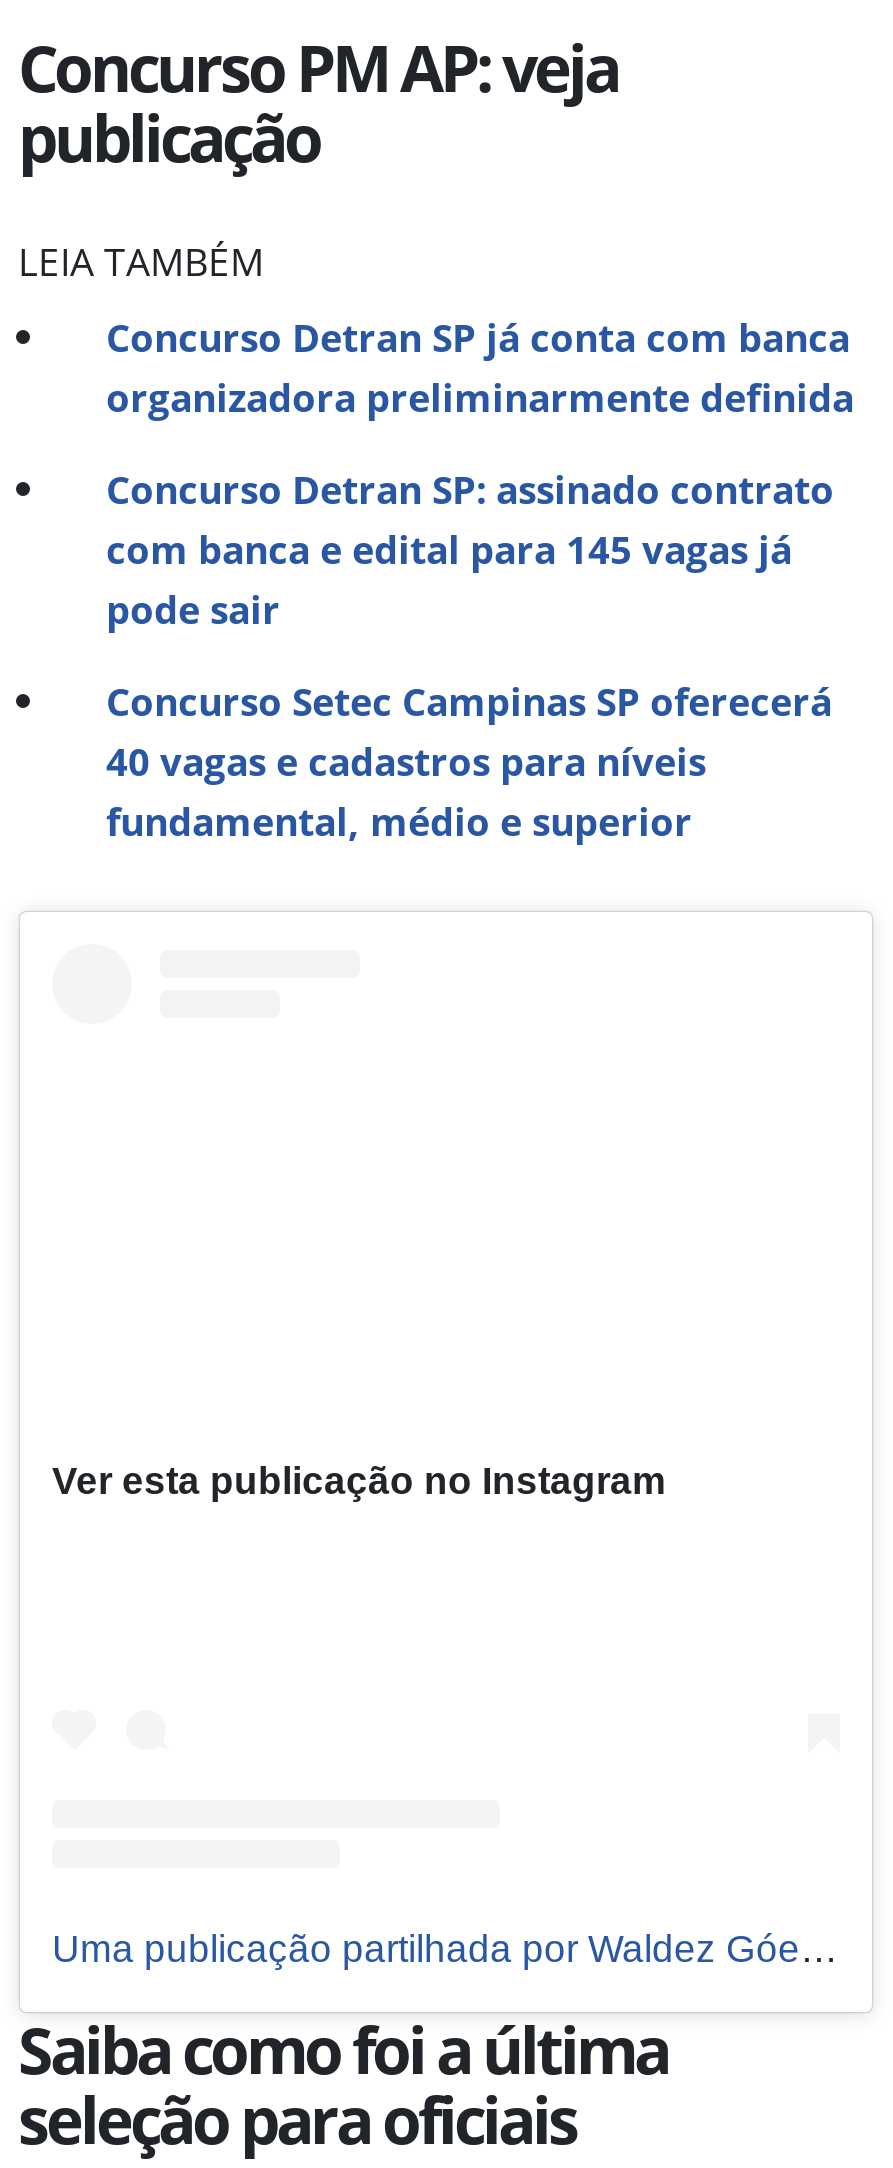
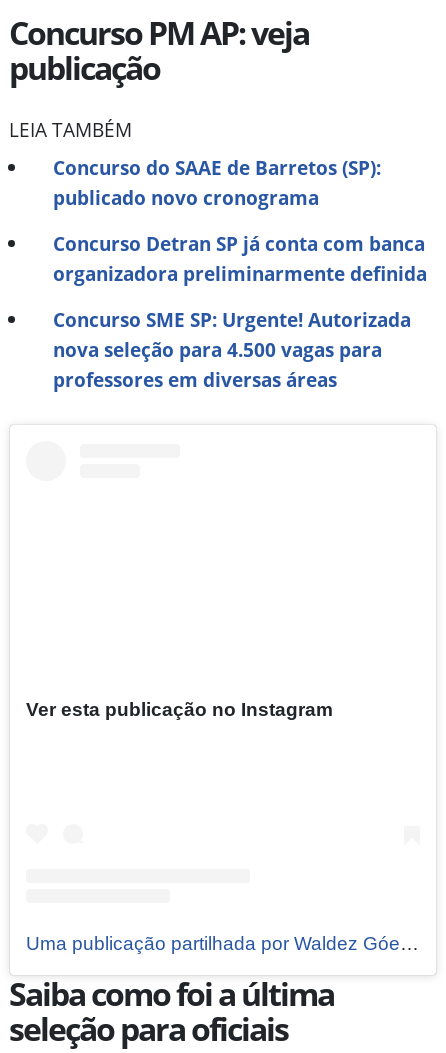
+ Concurso do SAAE de Barretos (SP):
+ publicado novo cronograma

moved down: Concurso Detran SP já conta com banca | organizadora preliminarmente definida

- Concurso Detran SP: assinado contrato
- com banca e edital para 145 vagas já
- pode sair
- Concurso Setec Campinas SP oferecerá
- 40 vagas e cadastros para níveis
- fundamental, médio e superior
+ Concurso SME SP: Urgente! Autorizada
+ nova seleção para 4.500 vagas para
+ professores em diversas áreas
